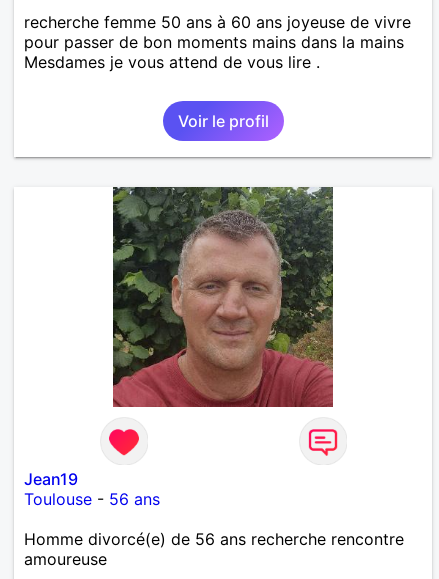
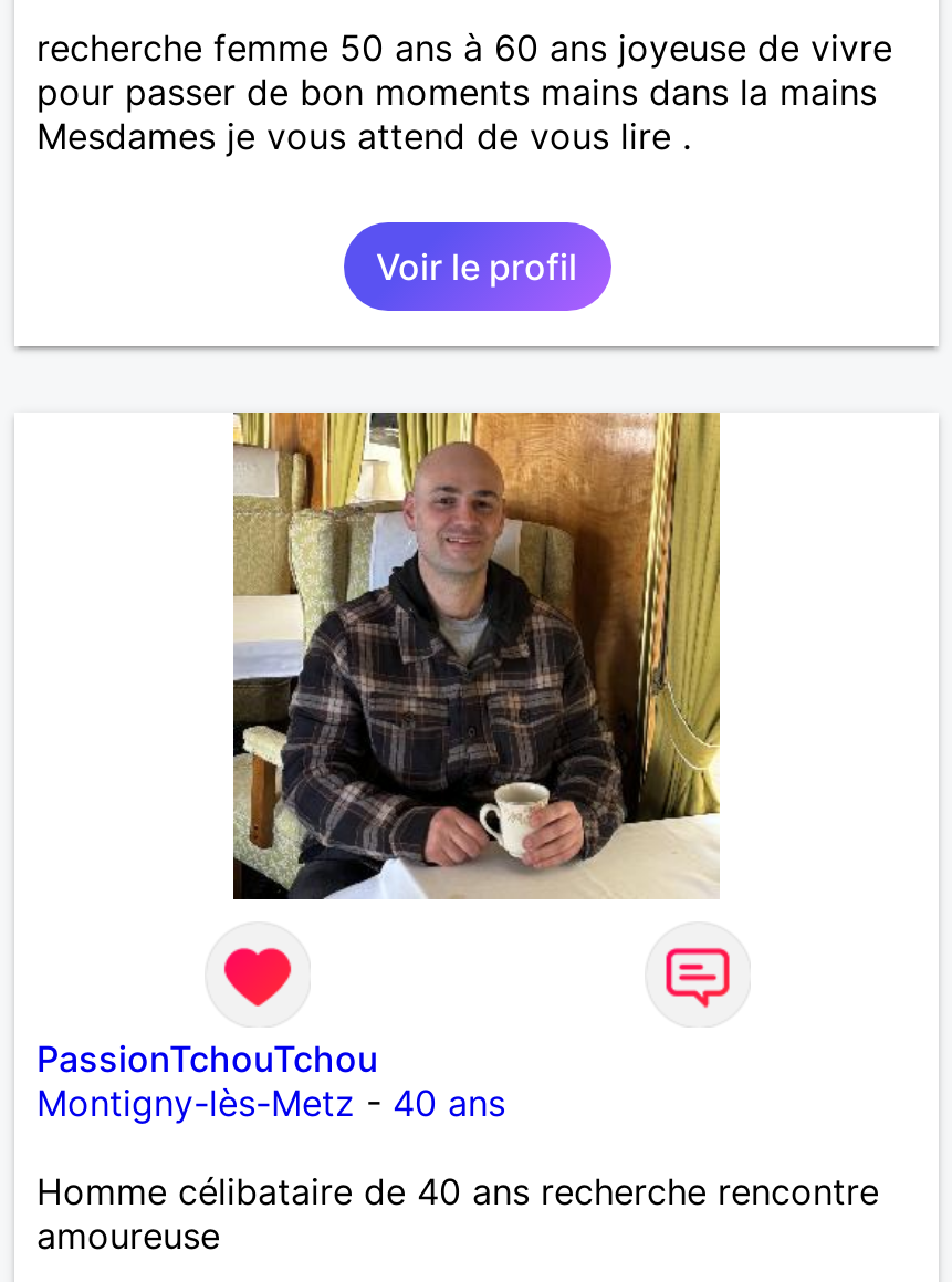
- [image]
+ [image]

- Jean19
- Toulouse - 56 ans
+ PassionTchouTchou
+ Montigny-lès-Metz - 40 ans

- Homme divorcé(e) de 56 ans recherche rencontre
+ Homme célibataire de 40 ans recherche rencontre
